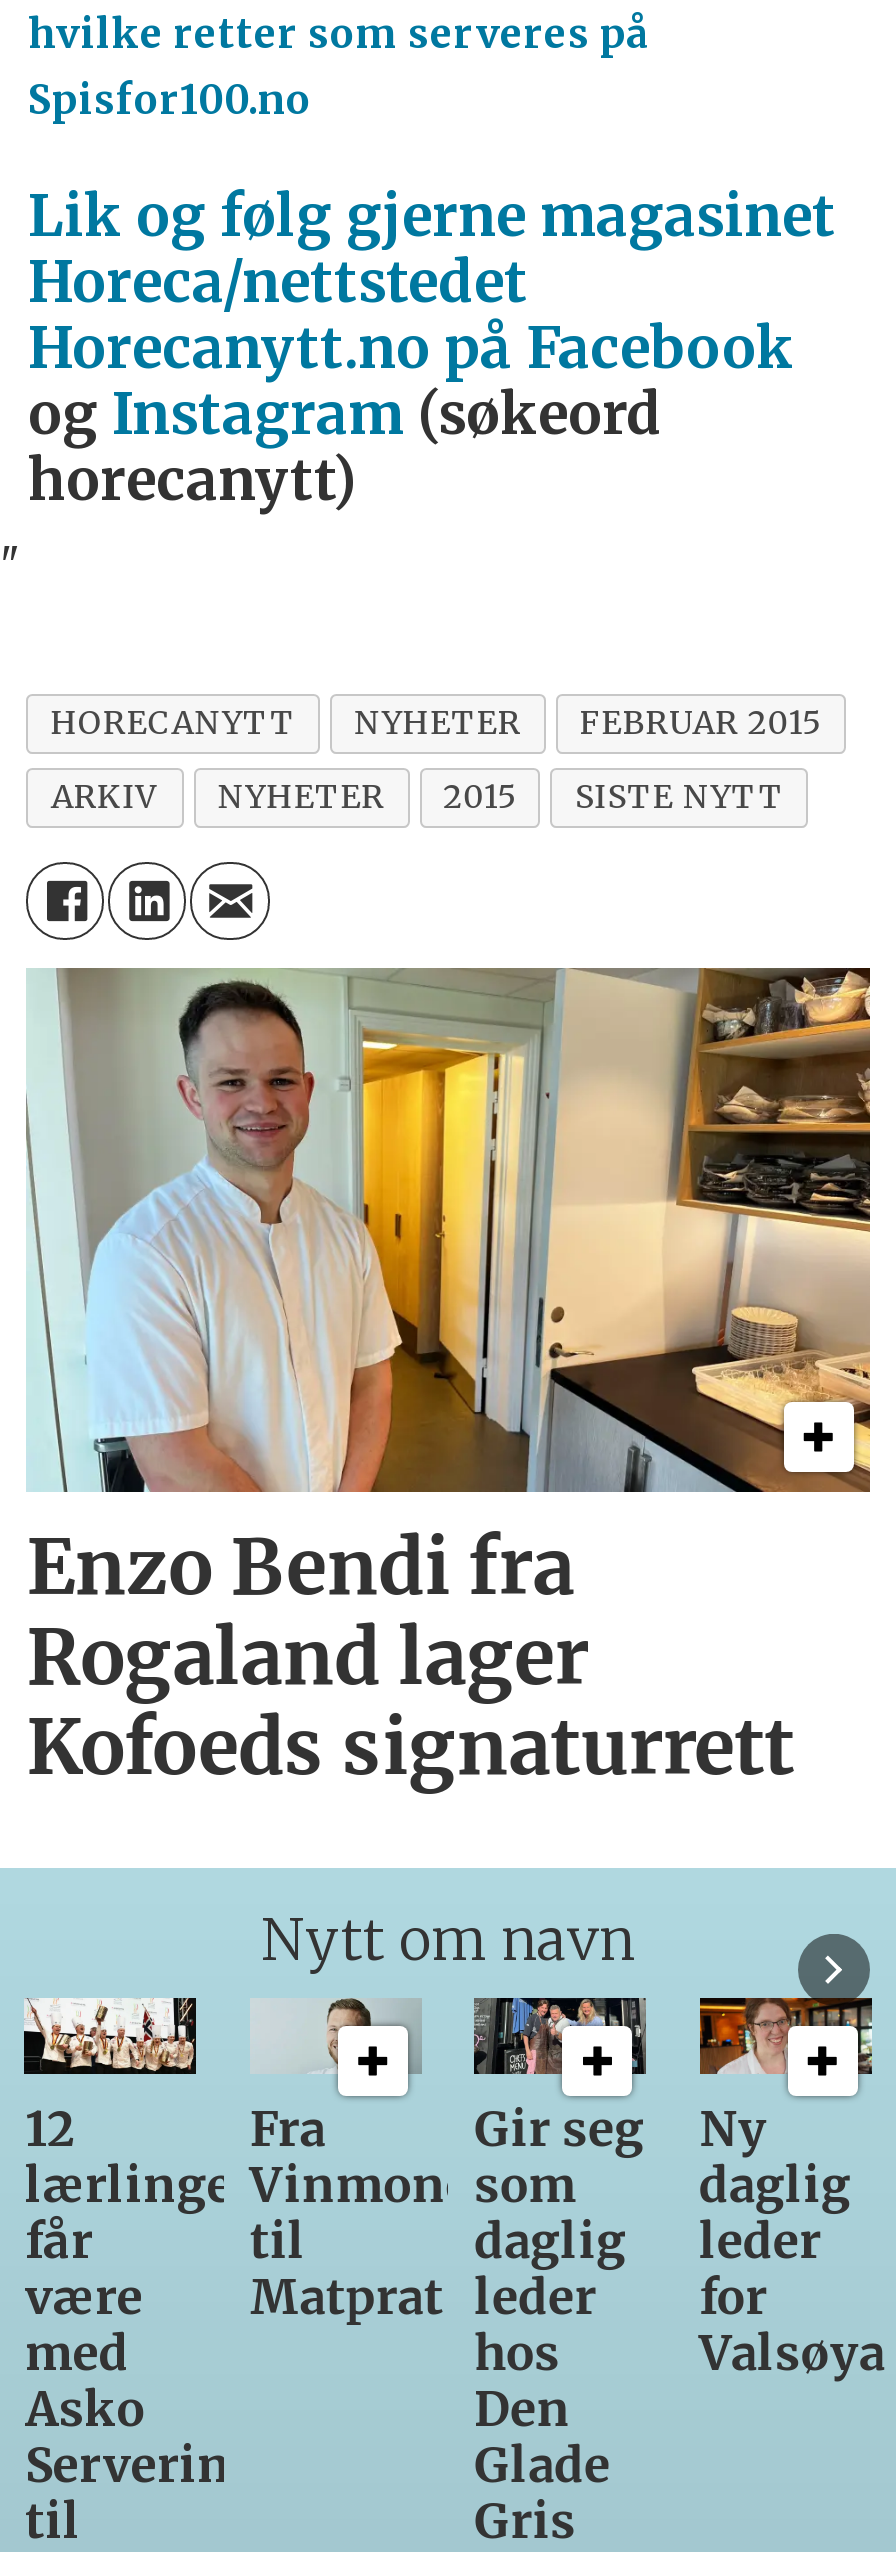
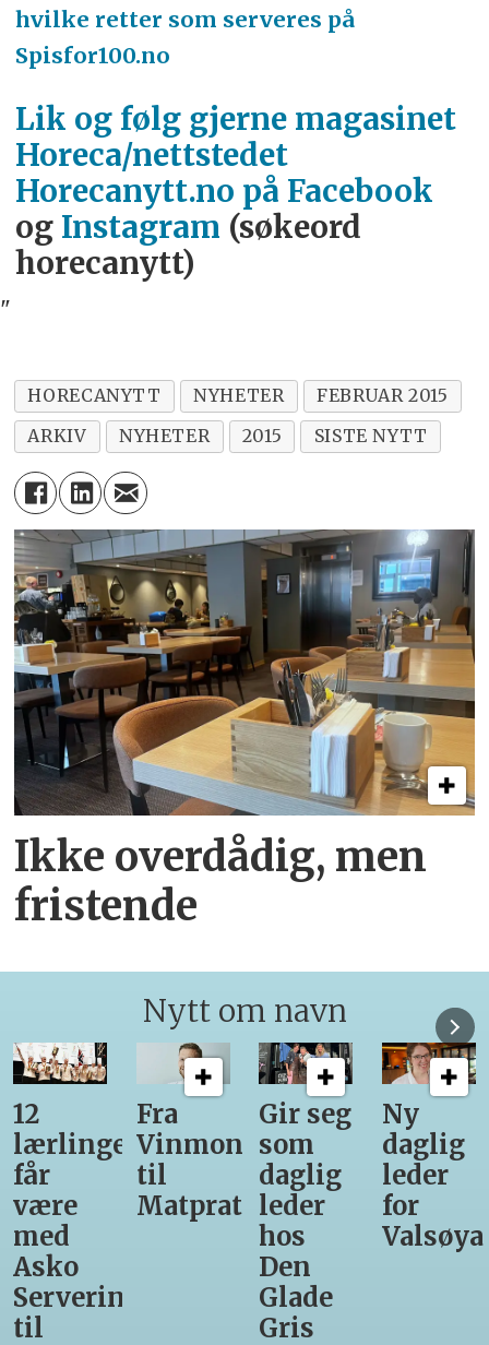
- [image]
- Enzo Bendi fra
- Rogaland lager
- Kofoeds signaturrett
+ [image]
+ Ikke overdådig, men
+ fristende
